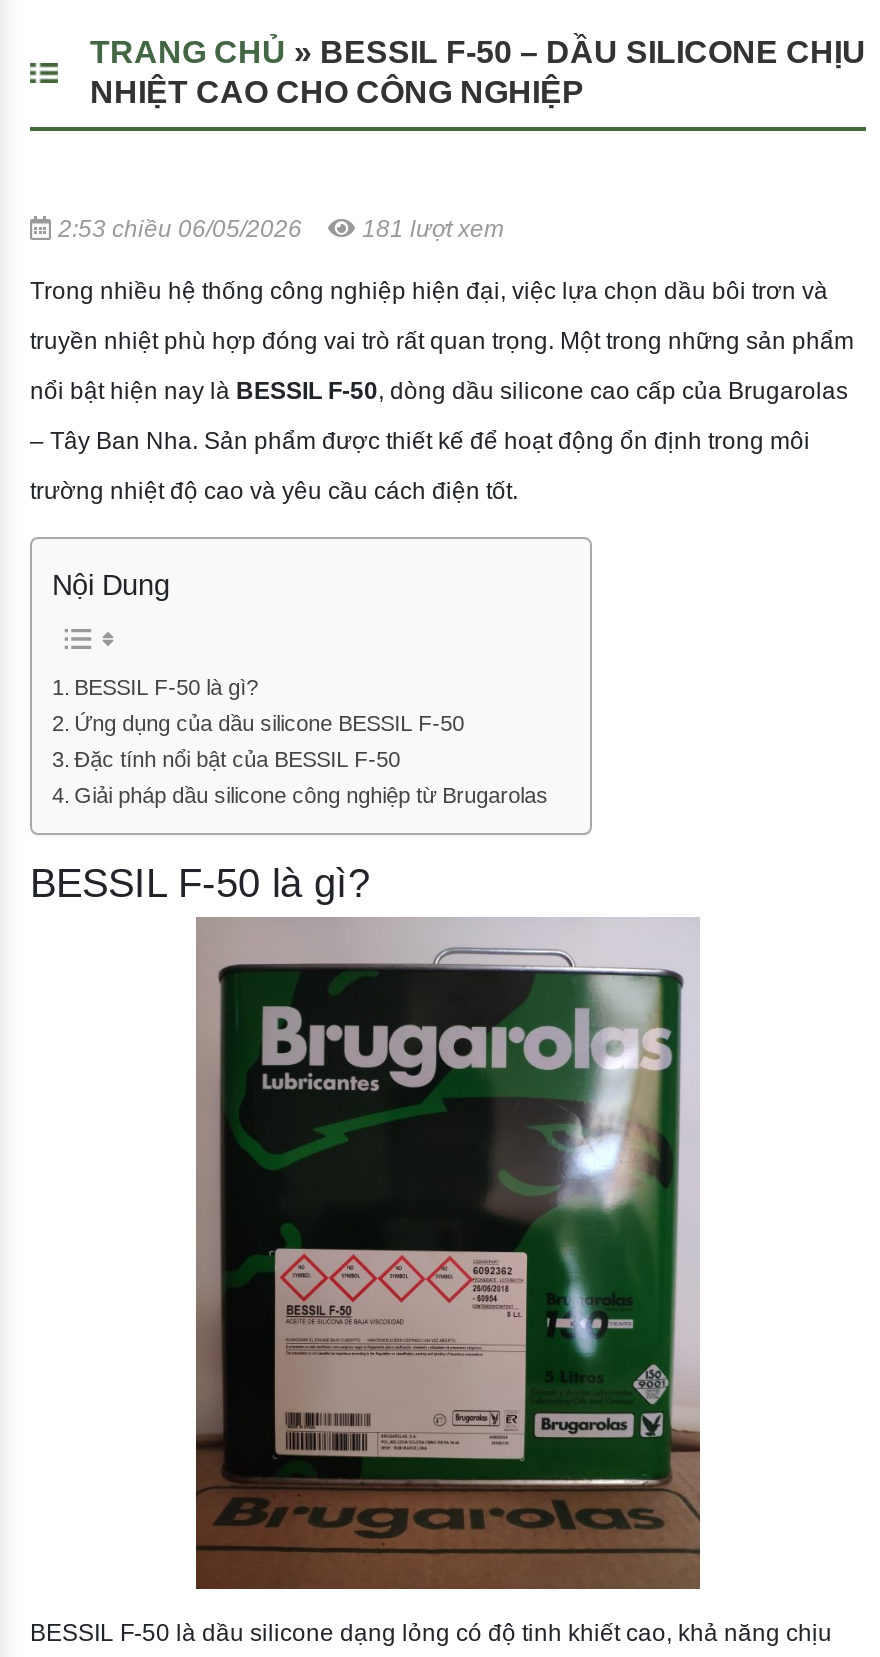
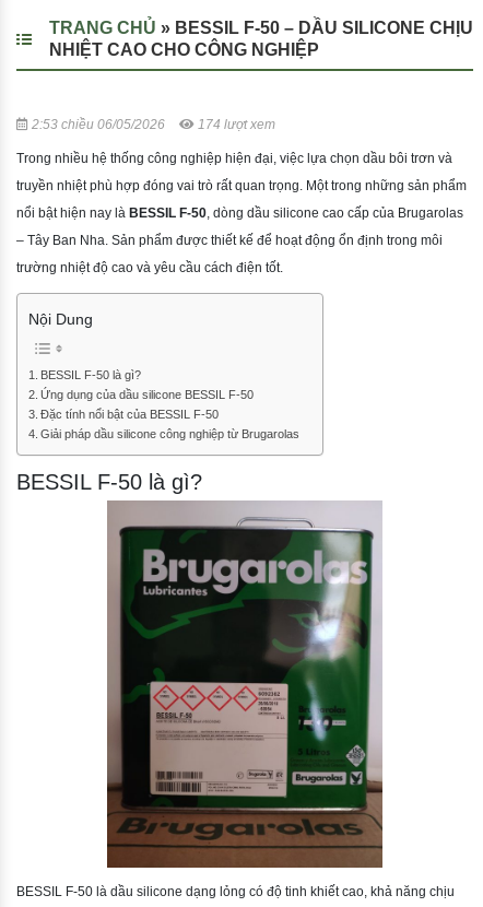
- 2:53 chiều 06/05/2026 181 lượt xem
+ 2:53 chiều 06/05/2026 174 lượt xem
